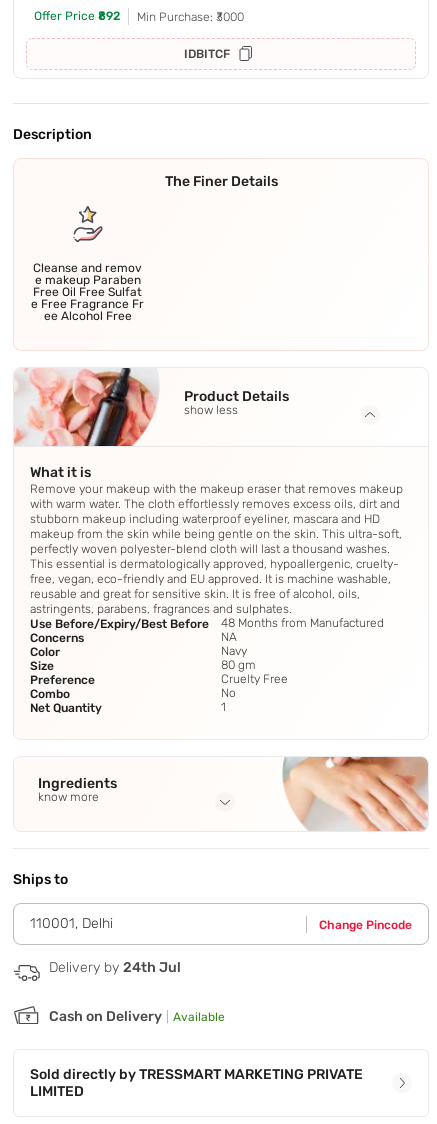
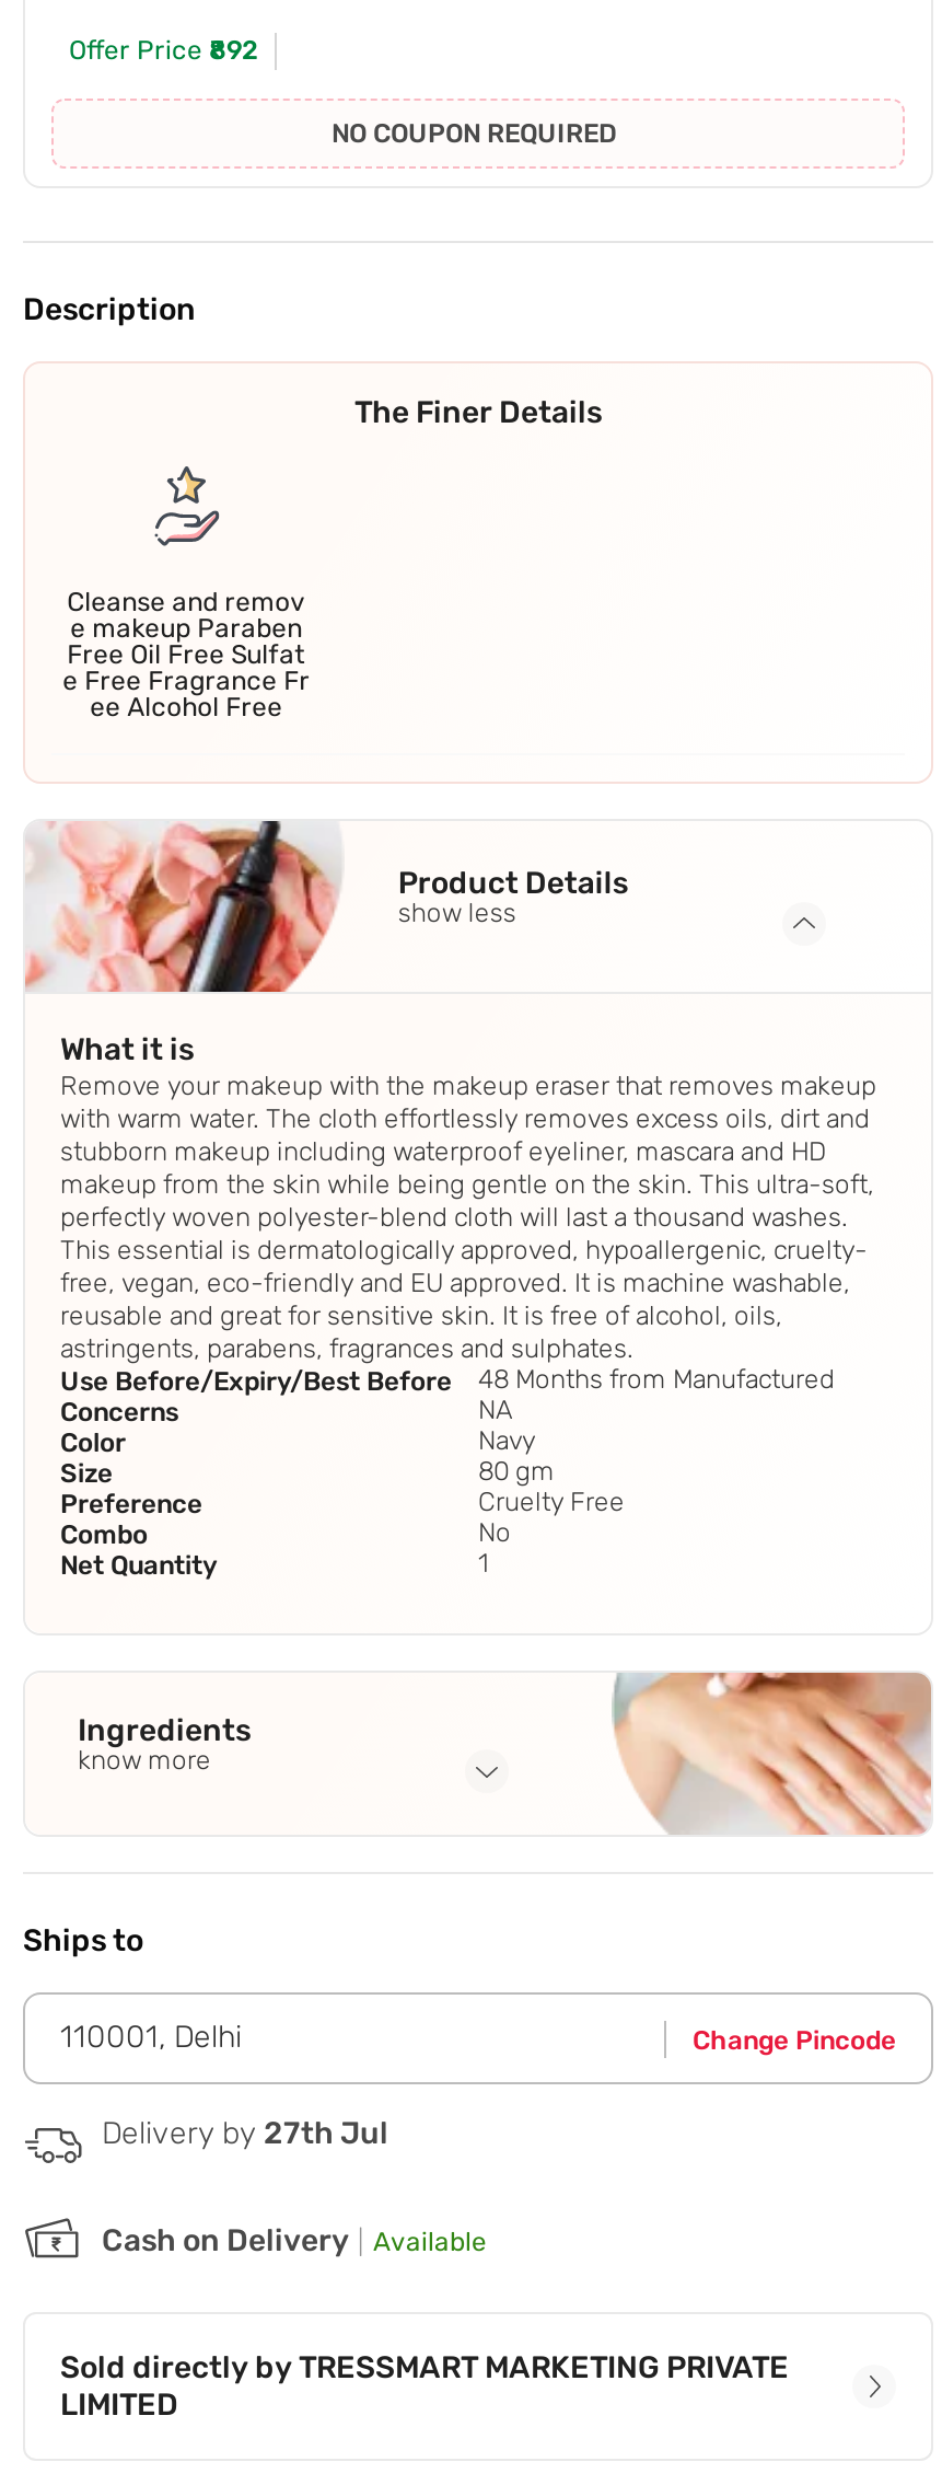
- Min Purchase: ₹3000
- IDBITCF
+ NO COUPON REQUIRED

- Delivery by 24th Jul
+ Delivery by 27th Jul
